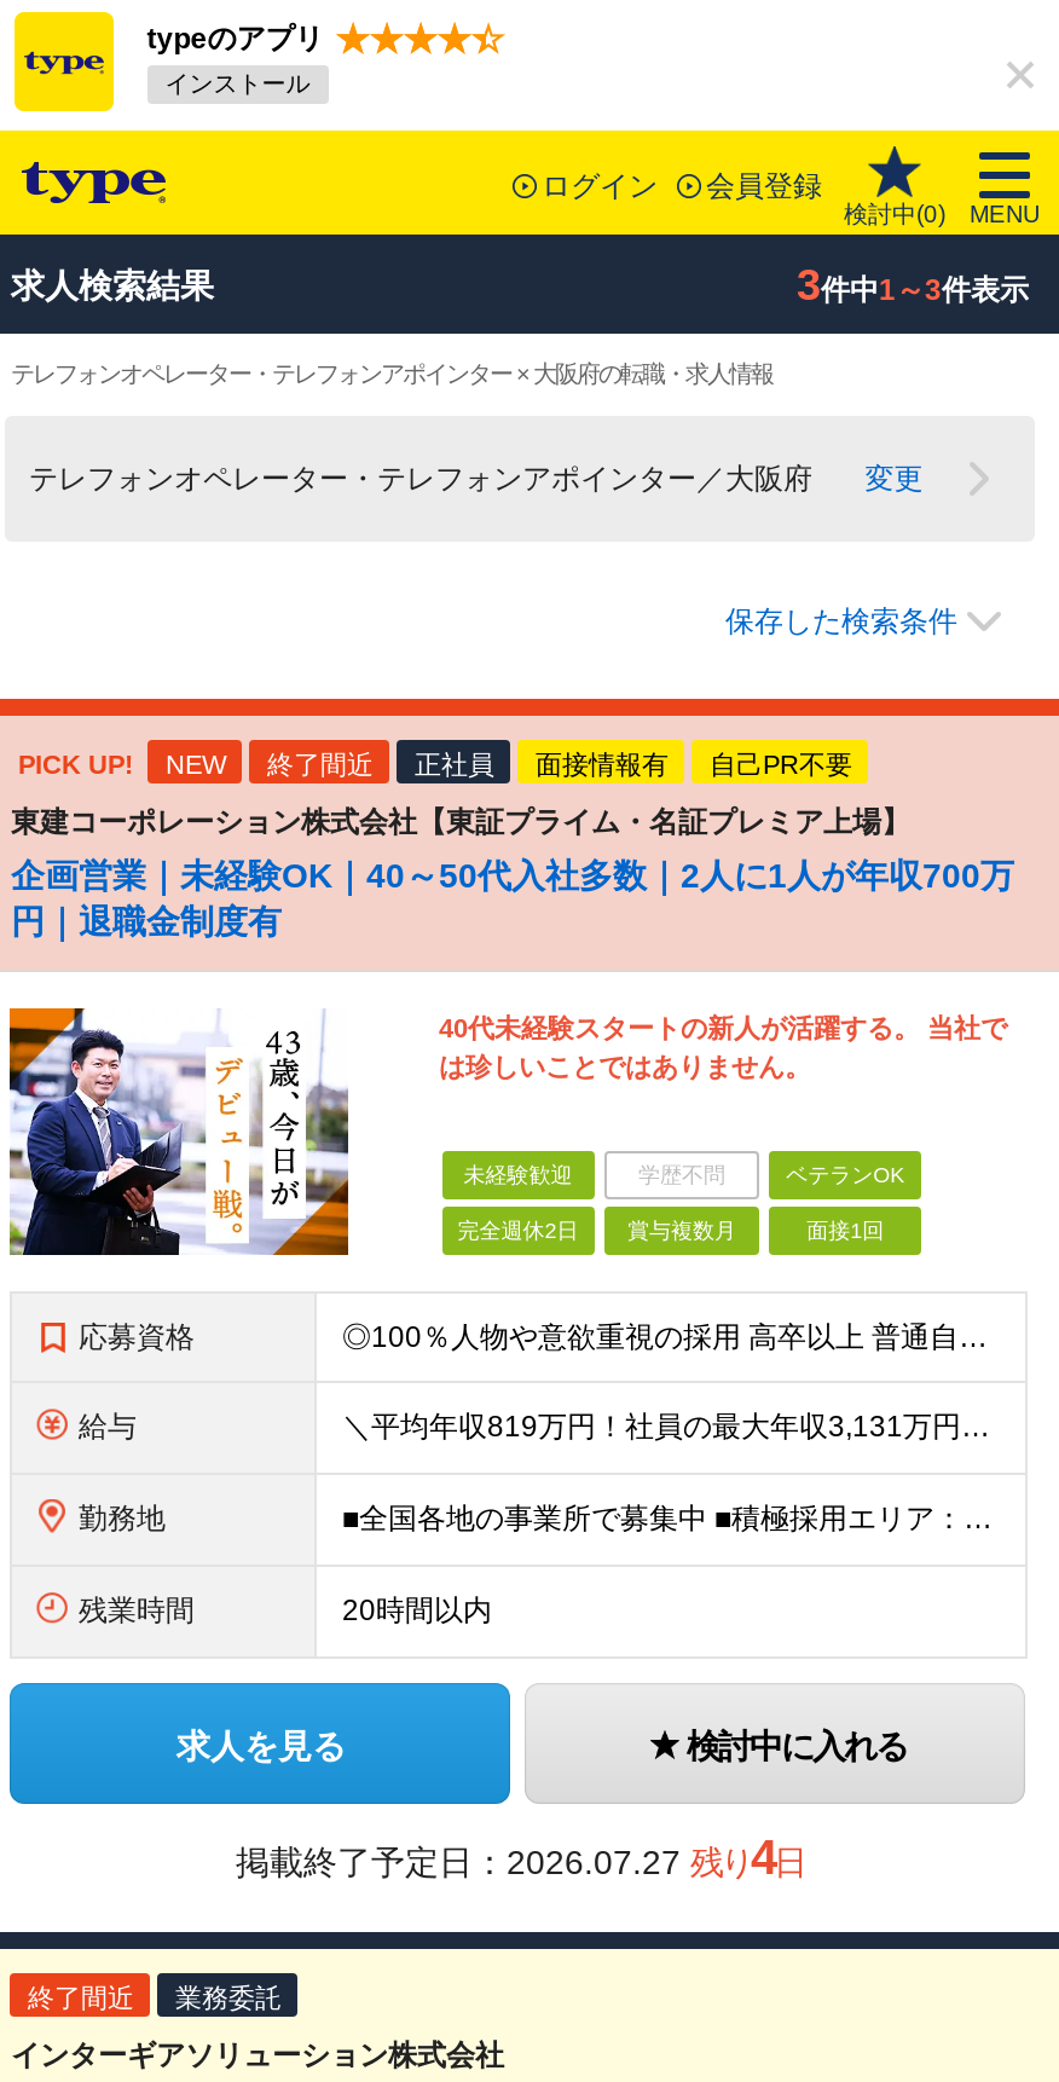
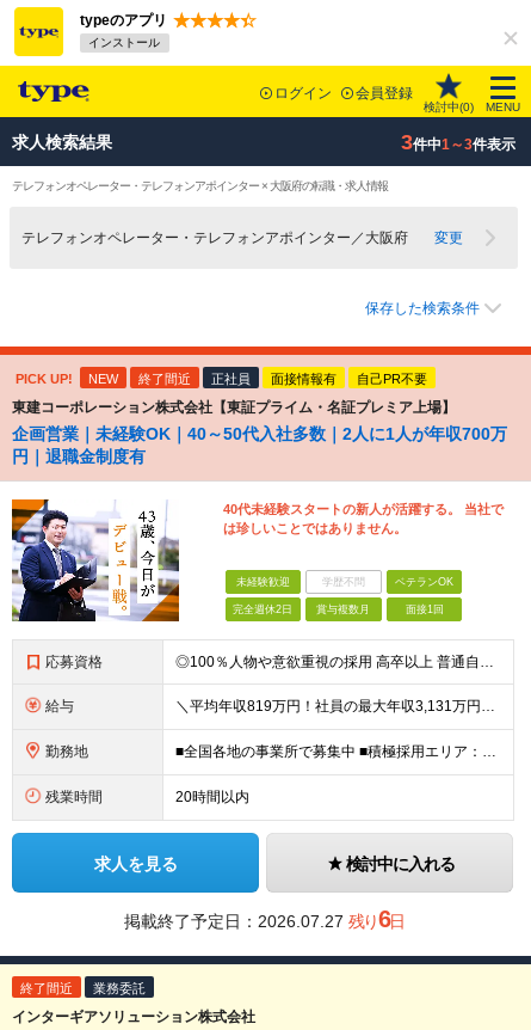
- 掲載終了予定日：2026.07.27 残り4日
+ 掲載終了予定日：2026.07.27 残り6日
